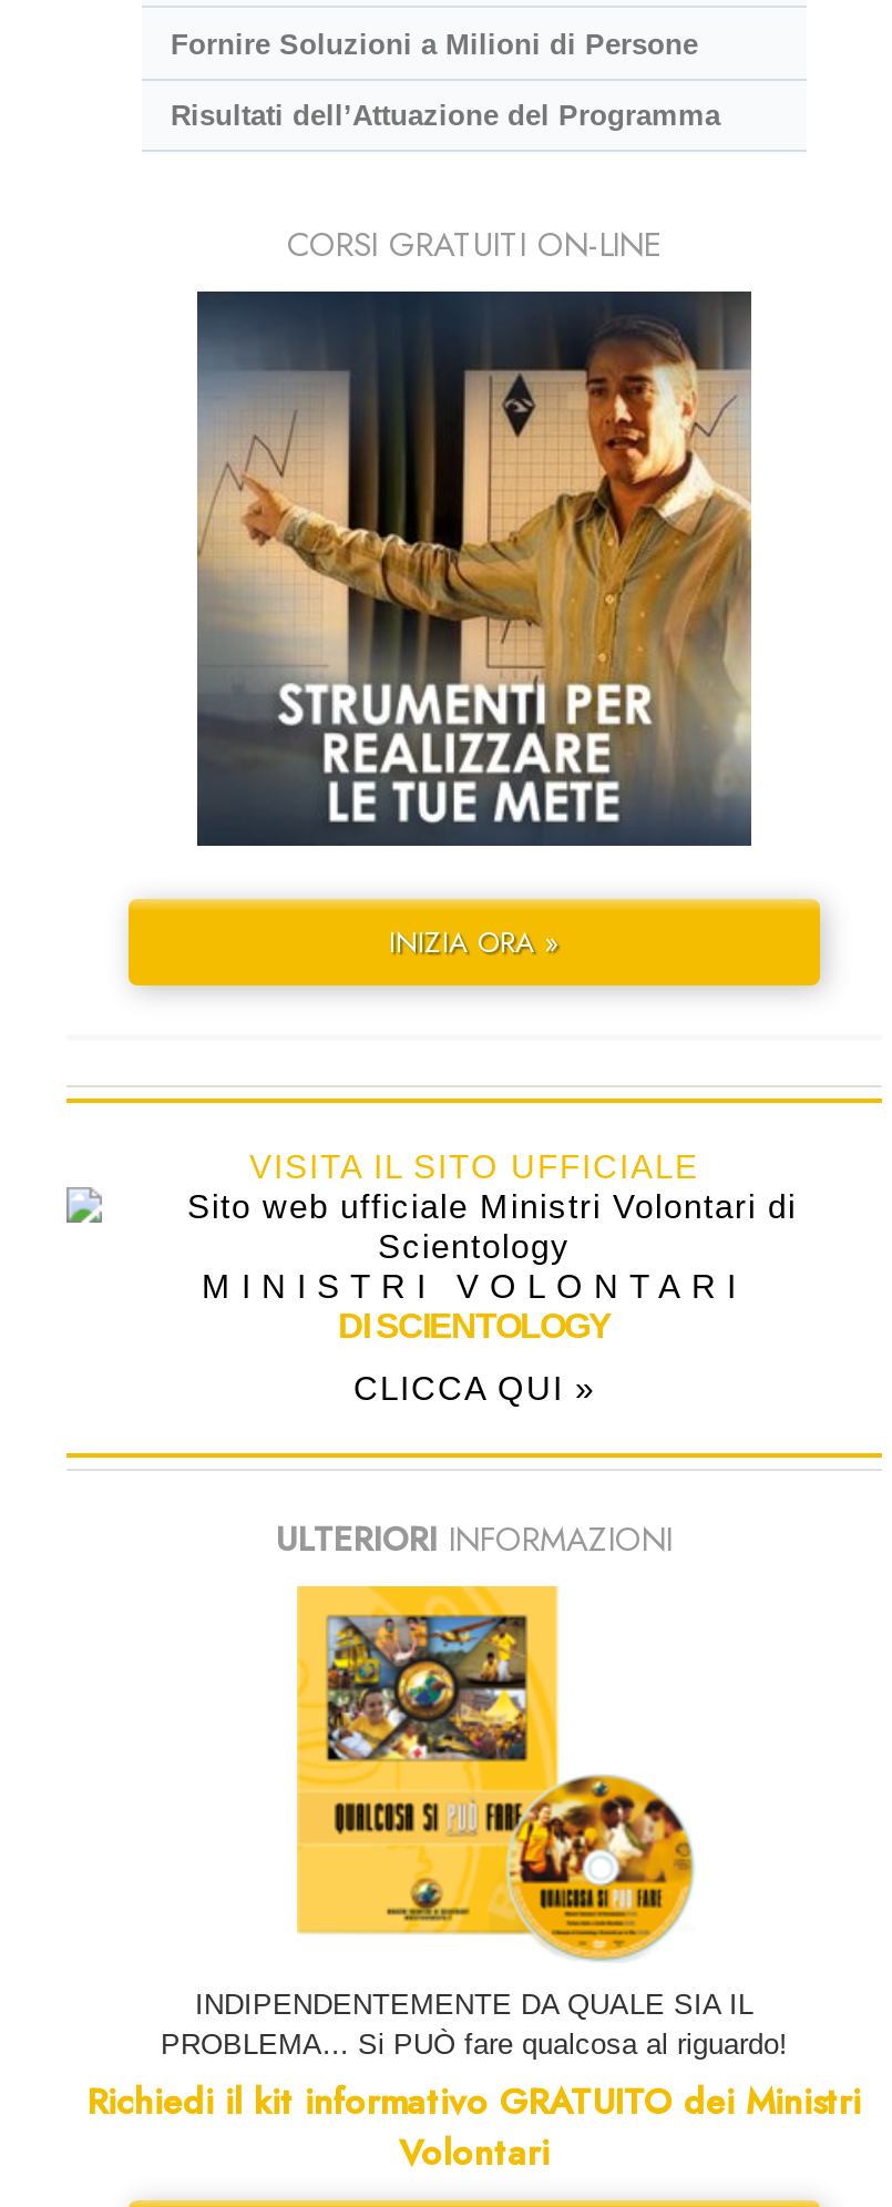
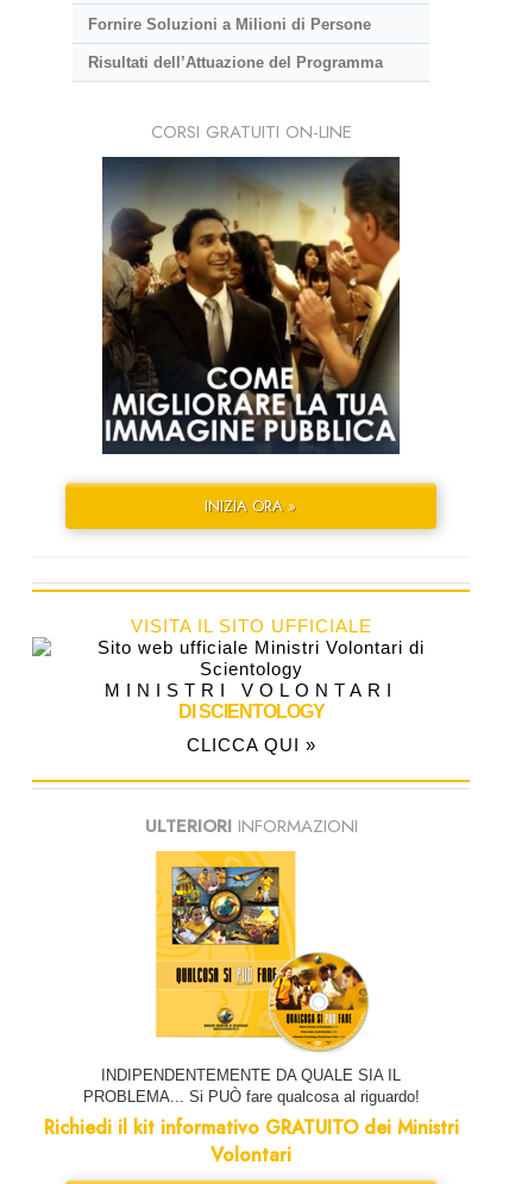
- [image]
+ [image]
